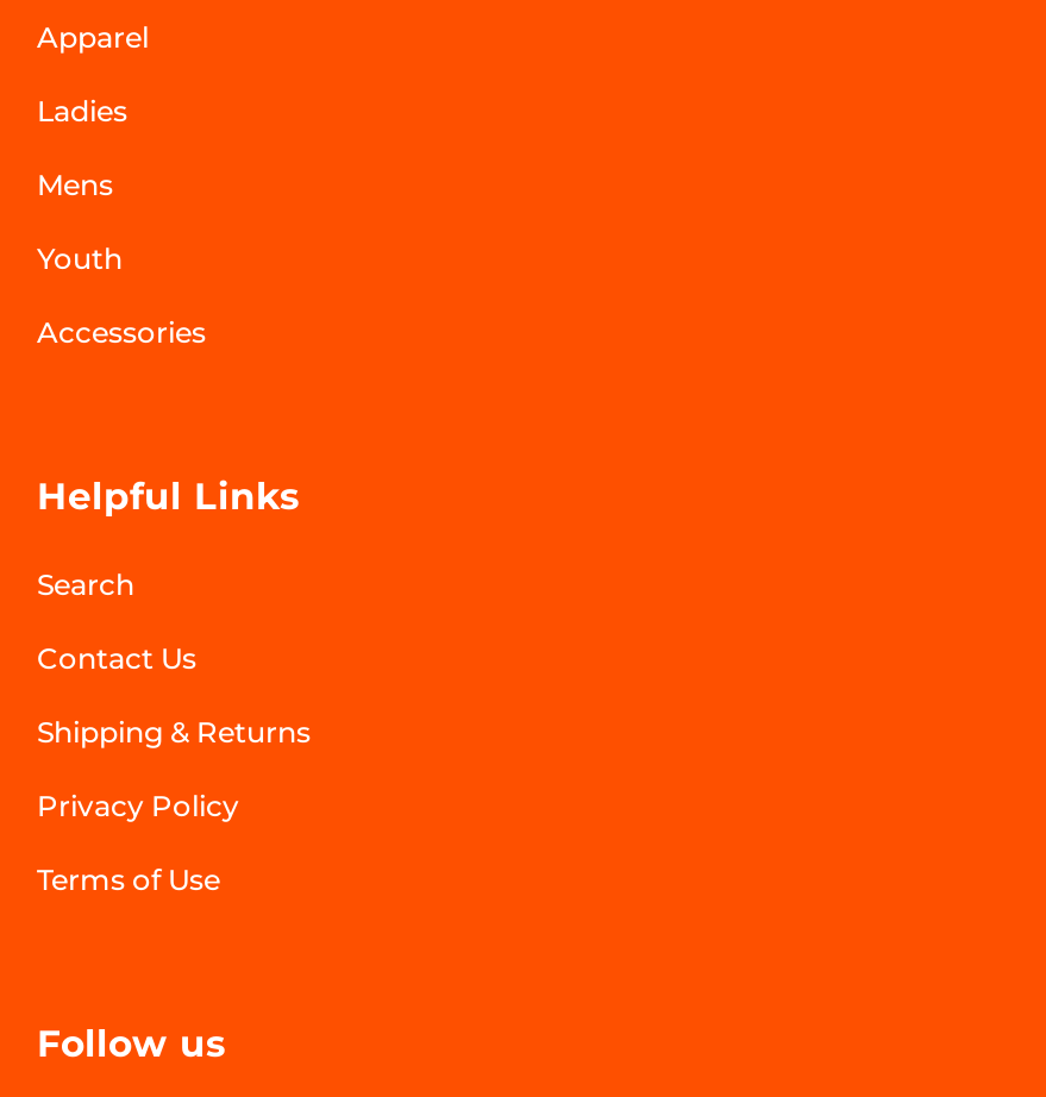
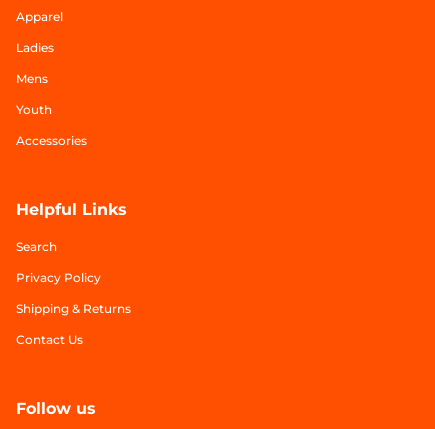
moved down: Shipping & Returns | Contact Us

moved up: Privacy Policy

- Terms of Use
